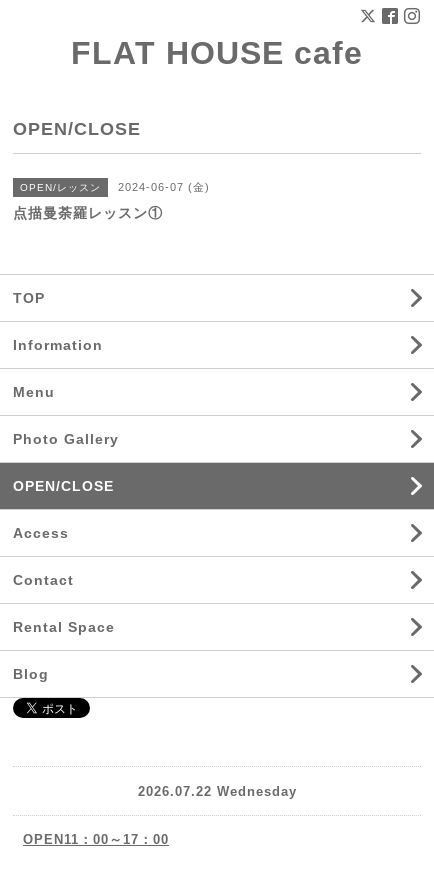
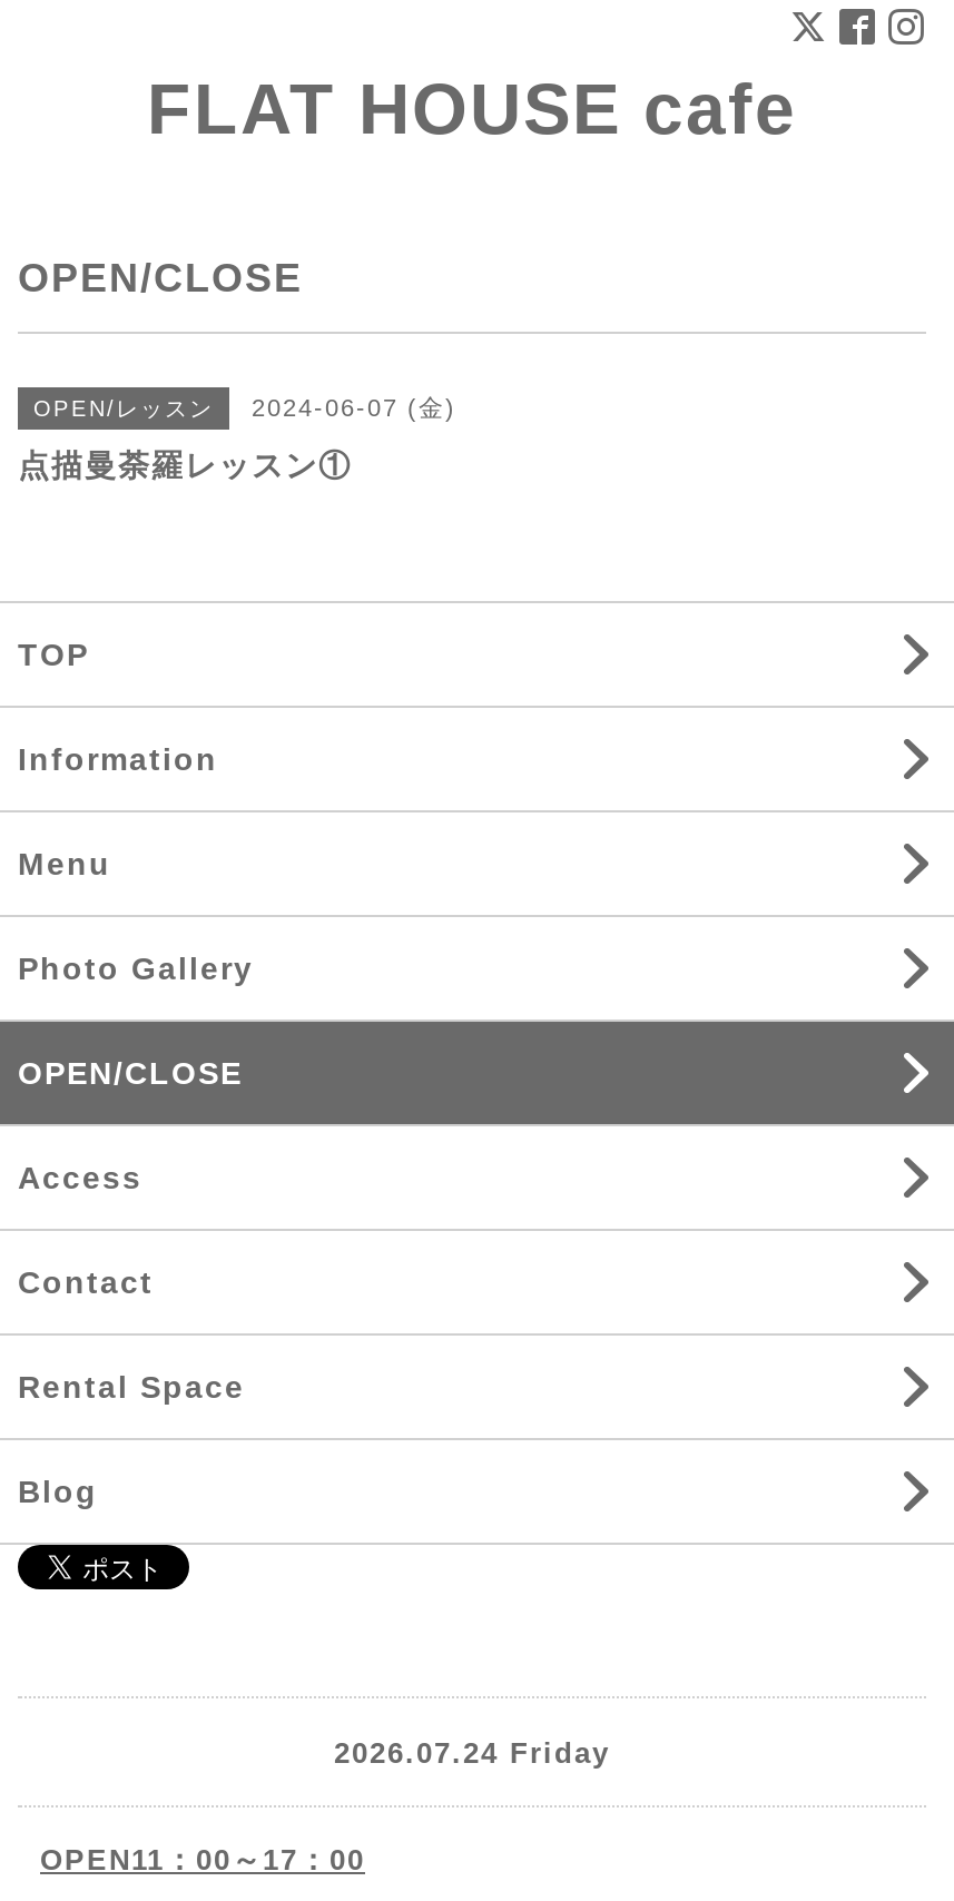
- 2026.07.22 Wednesday
+ 2026.07.24 Friday
